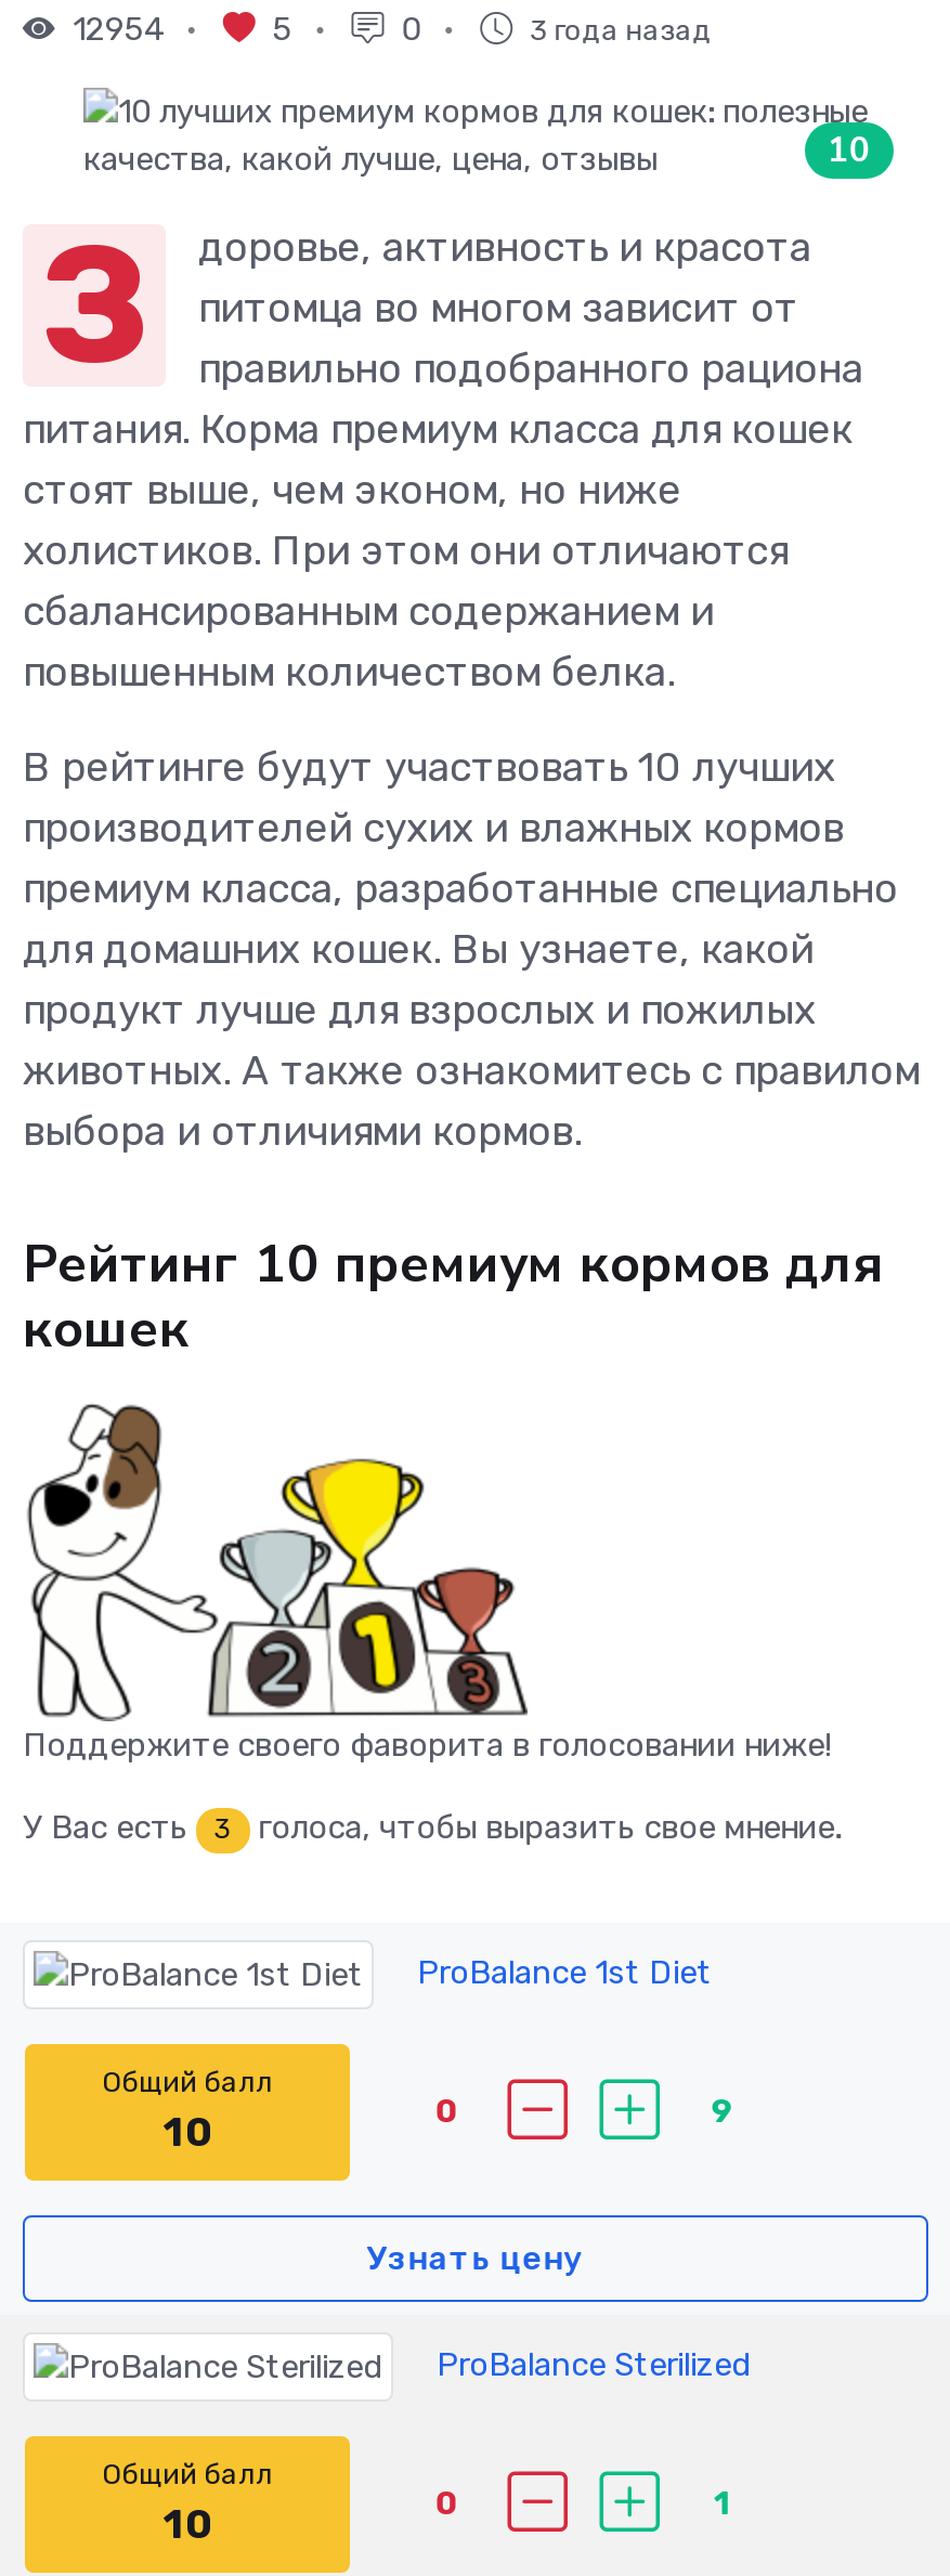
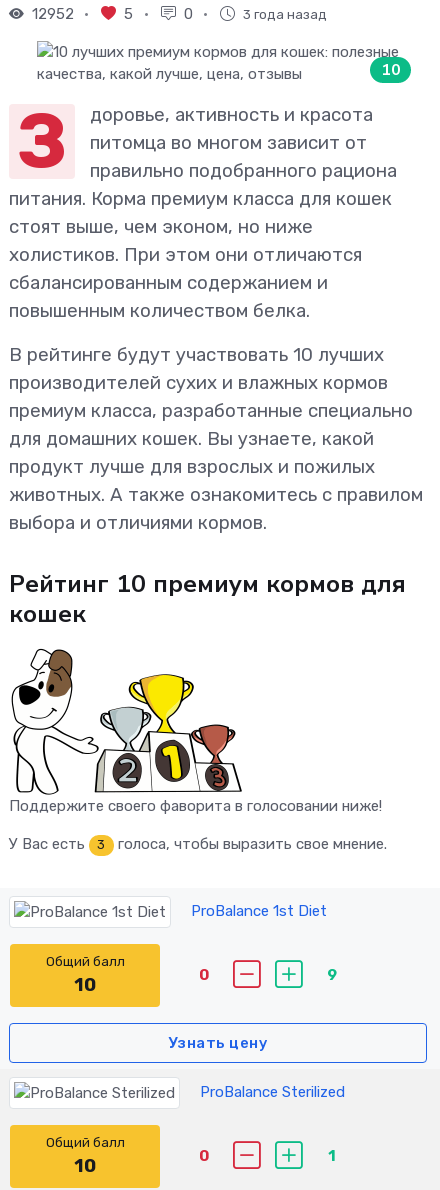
- 12954
+ 12952
